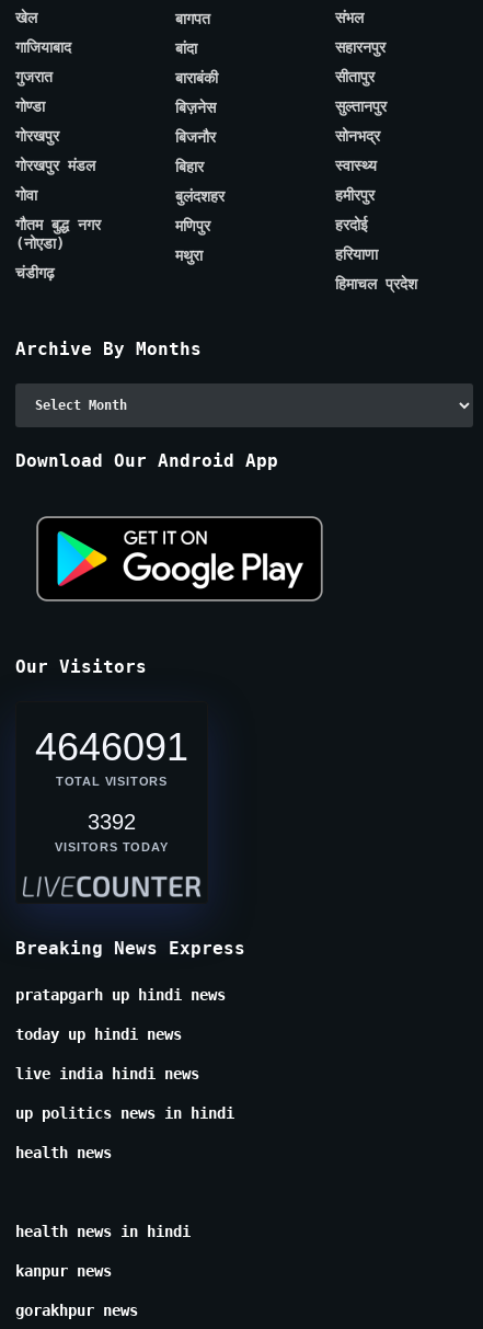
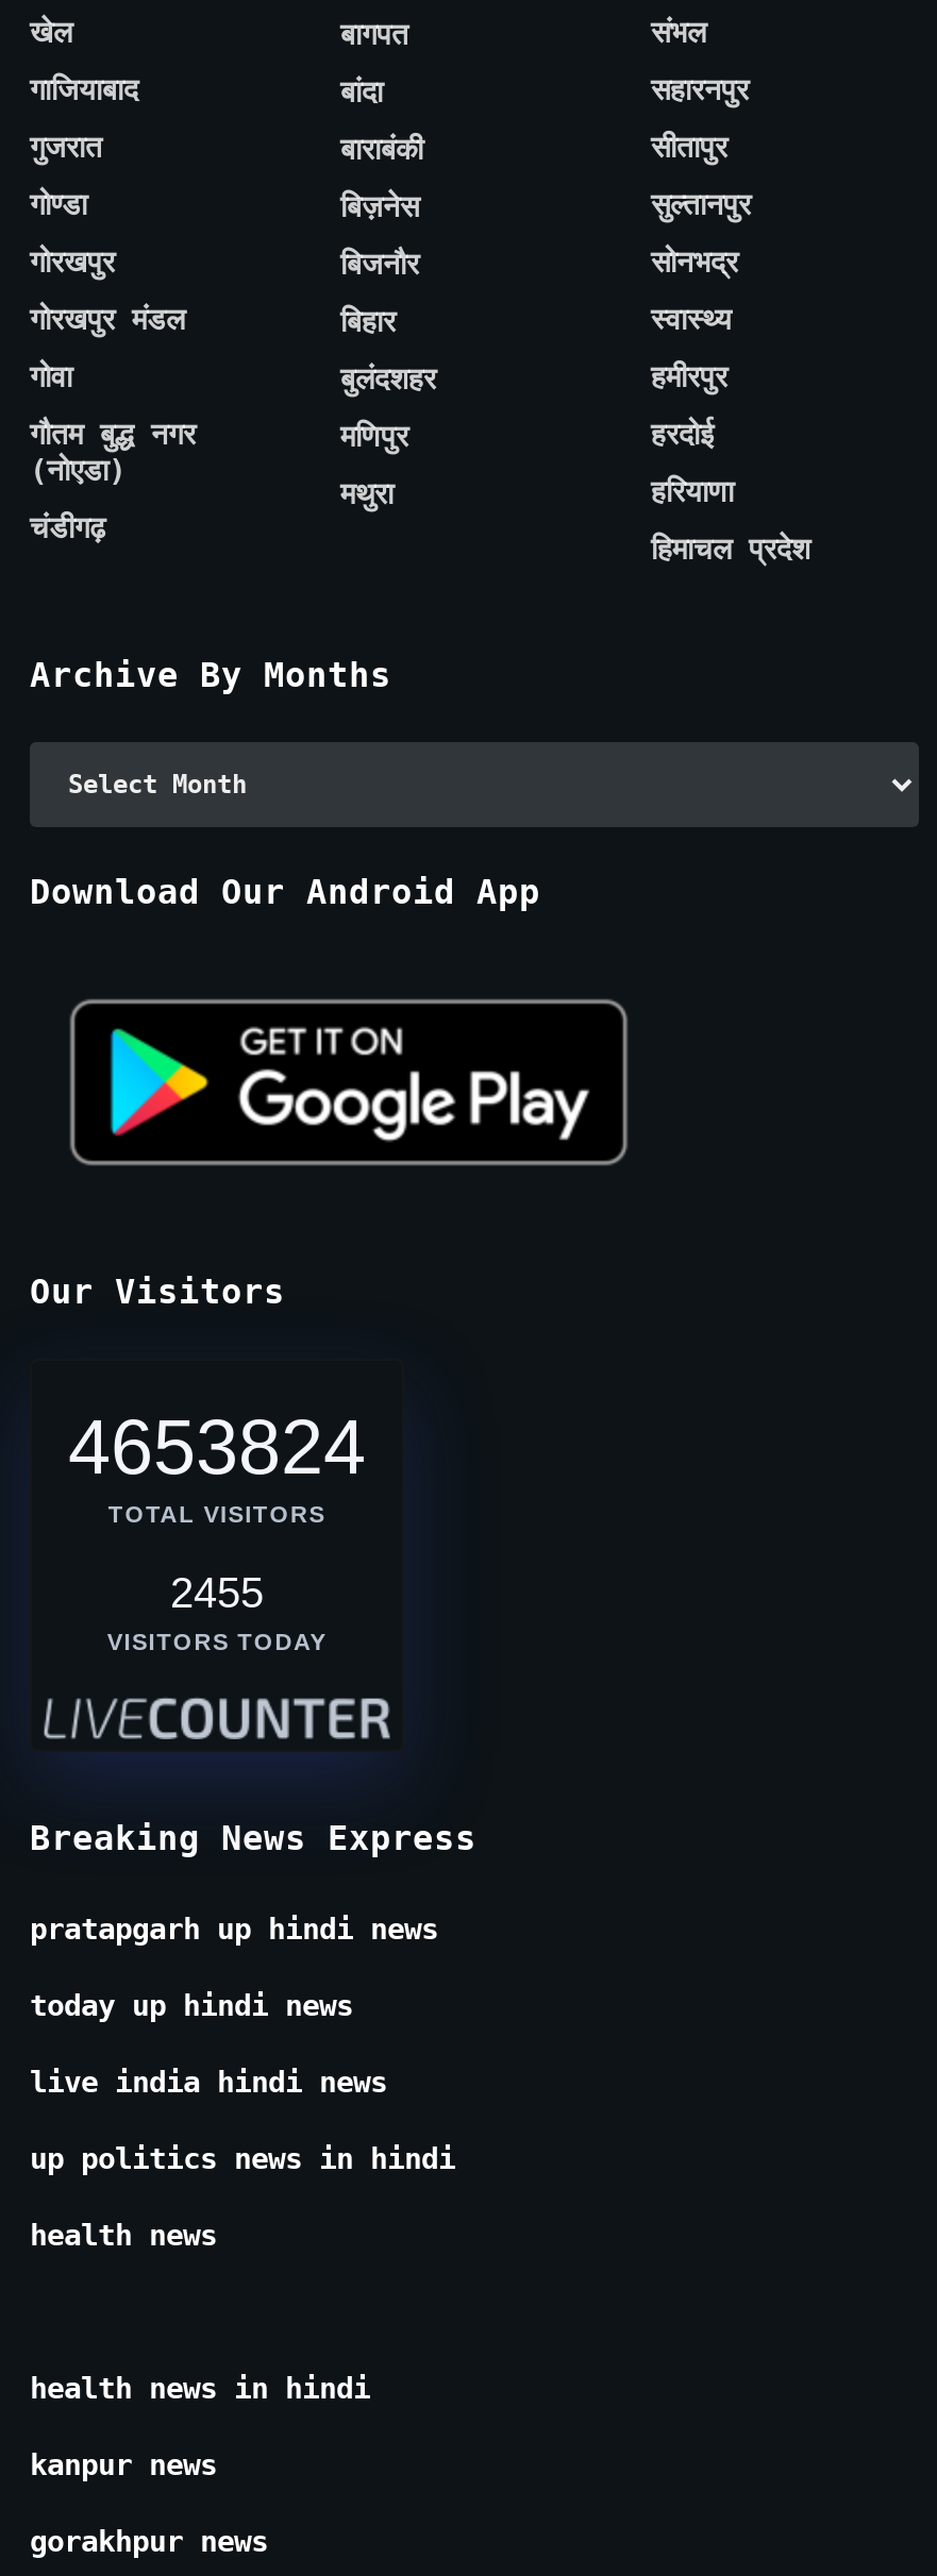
- 4646091
+ 4653824

- 3392
+ 2455
